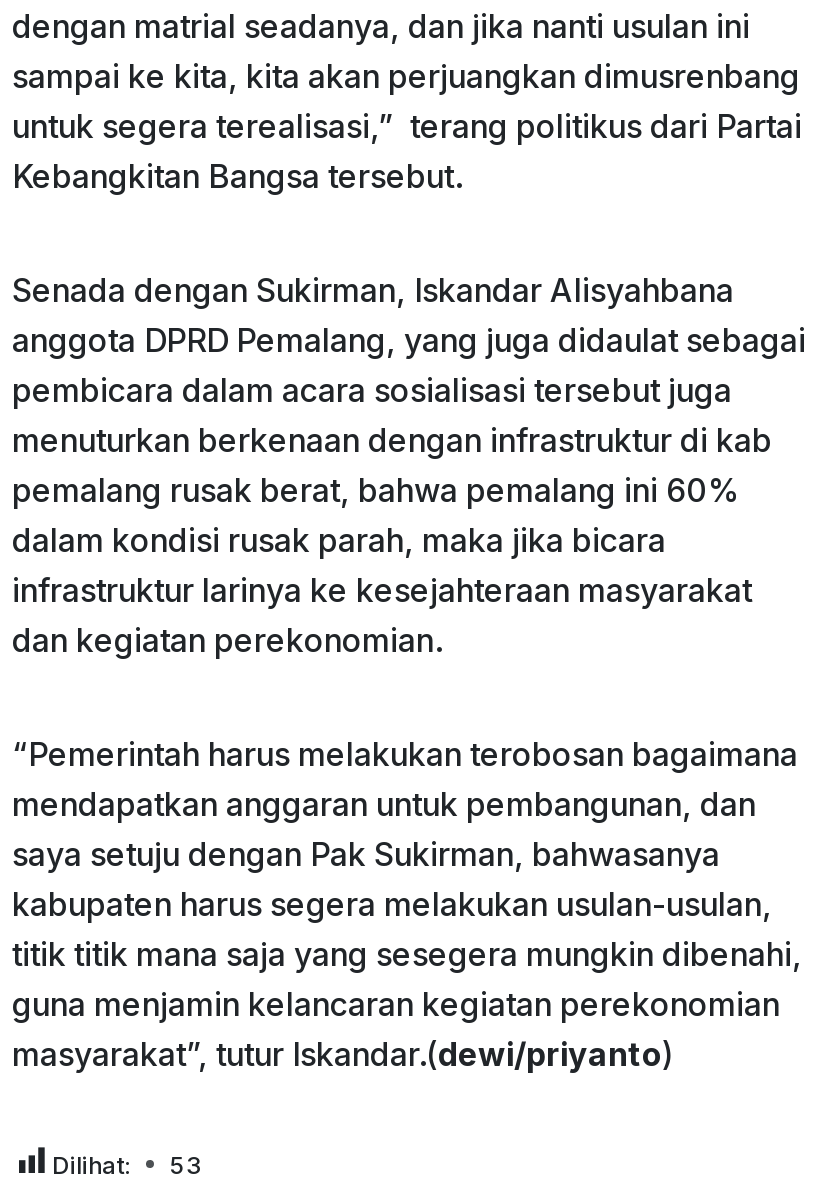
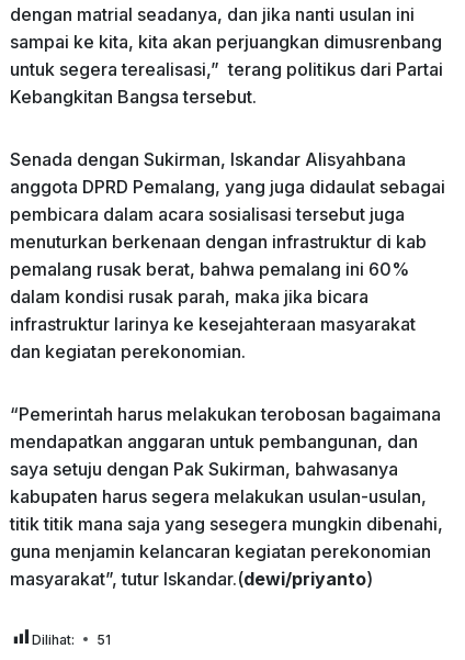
- Dilihat: 53
+ Dilihat: 51
